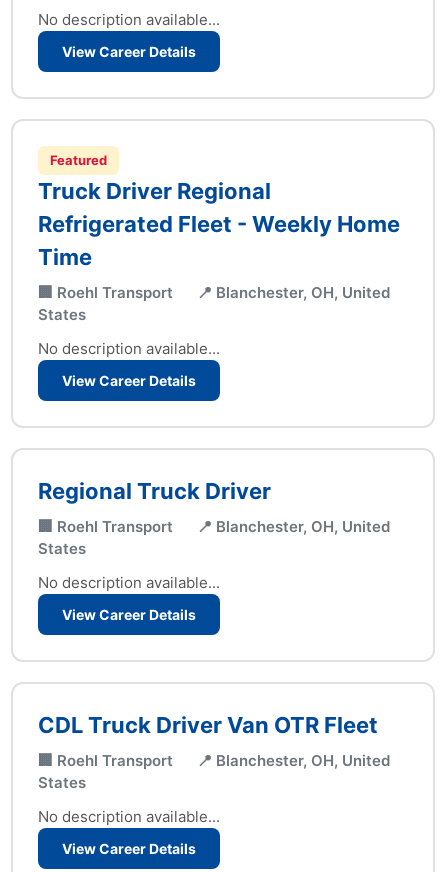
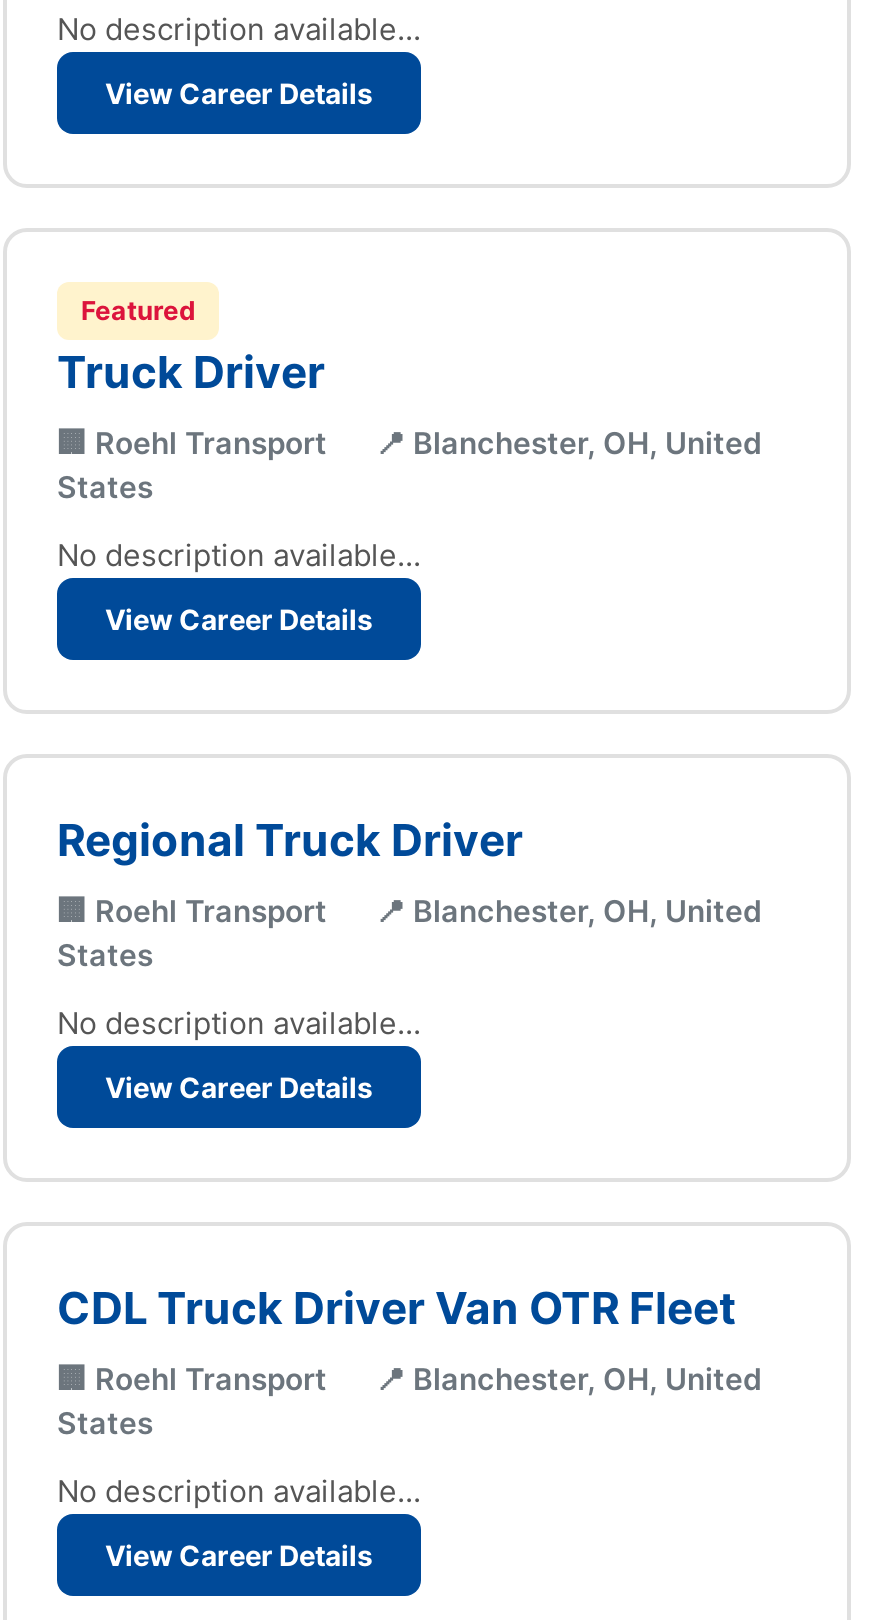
- Truck Driver Regional
- Refrigerated Fleet - Weekly Home
- Time
+ Truck Driver
